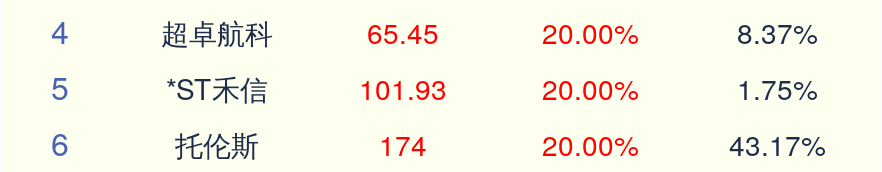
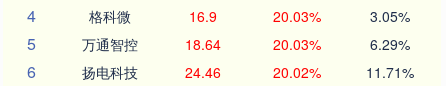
- 超卓航科
- 65.45
- 20.00%
- 8.37%
+ 格科微
+ 16.9
+ 20.03%
+ 3.05%

- *ST禾信
- 101.93
- 20.00%
- 1.75%
+ 万通智控
+ 18.64
+ 20.03%
+ 6.29%

- 托伦斯
- 174
- 20.00%
- 43.17%
+ 扬电科技
+ 24.46
+ 20.02%
+ 11.71%
